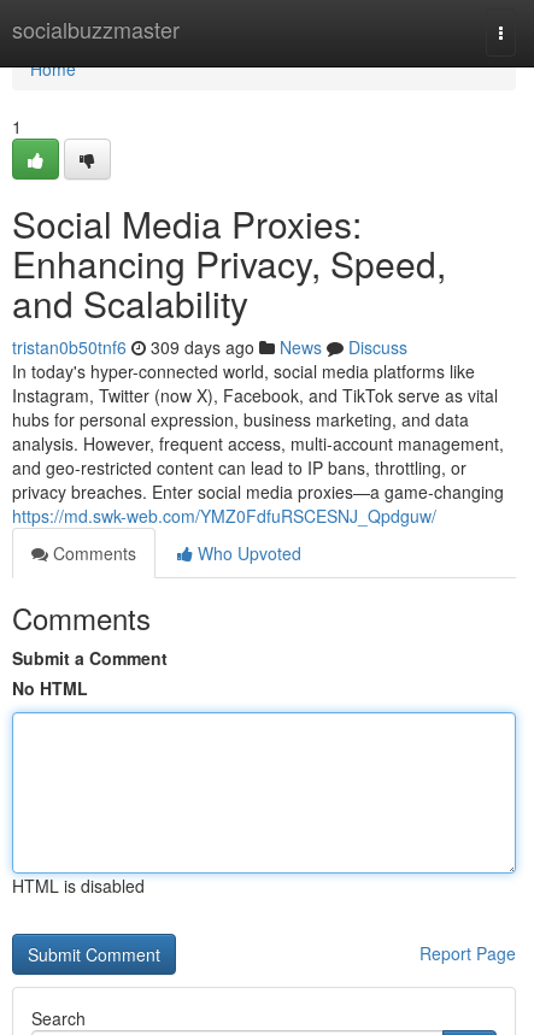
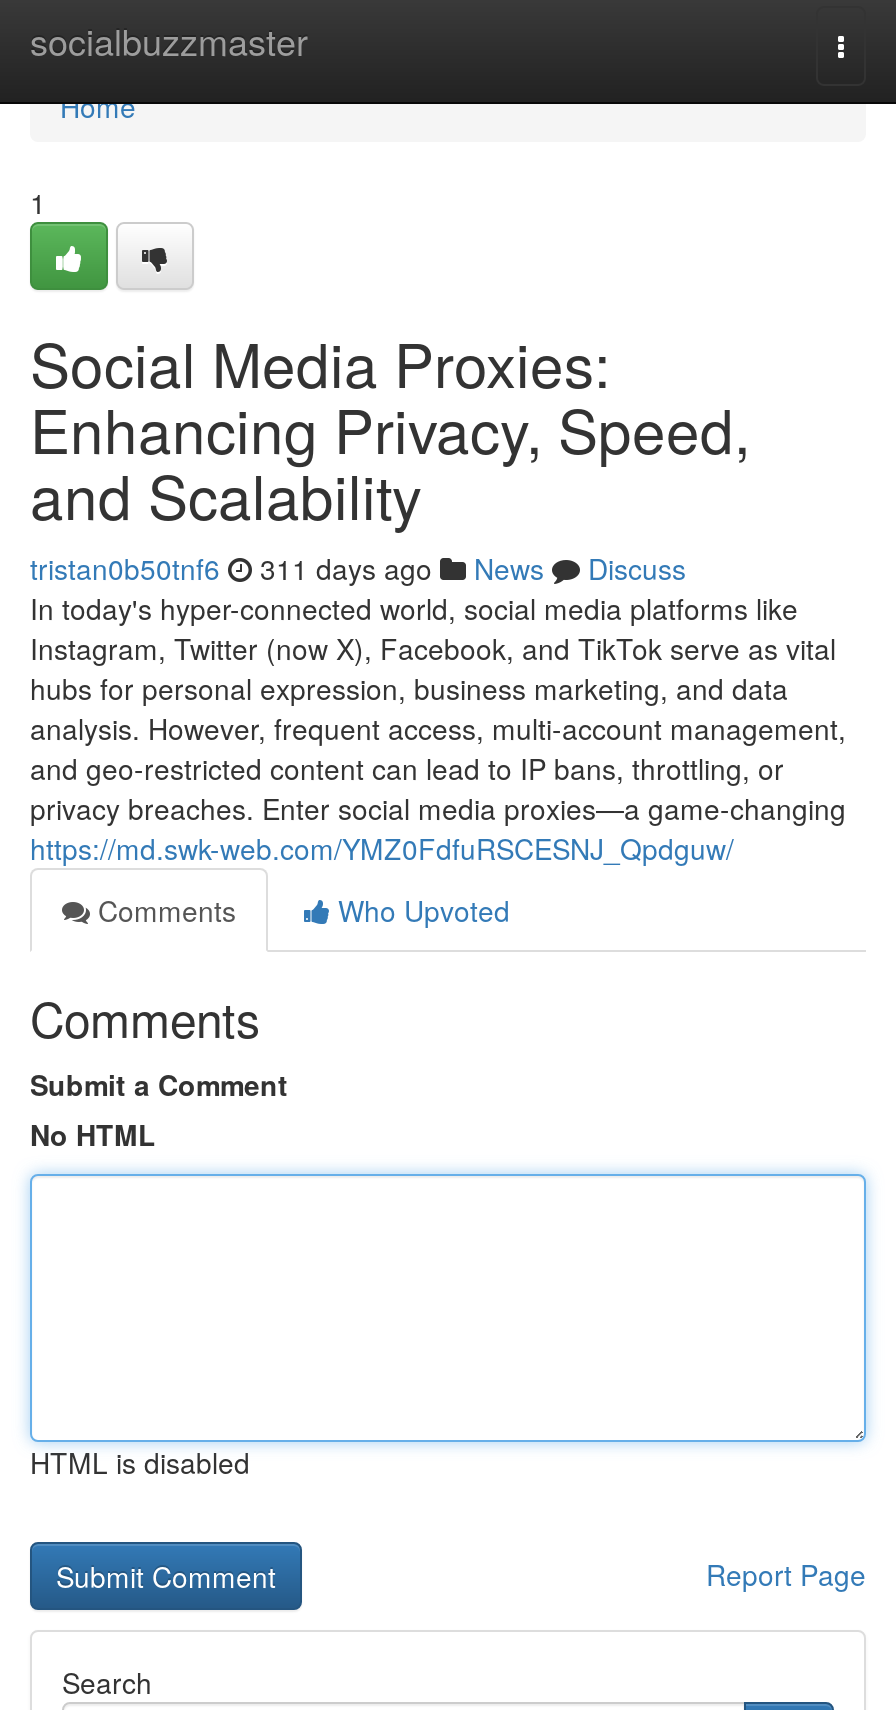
- tristan0b50tnf6 309 days ago News Discuss
+ tristan0b50tnf6 311 days ago News Discuss
